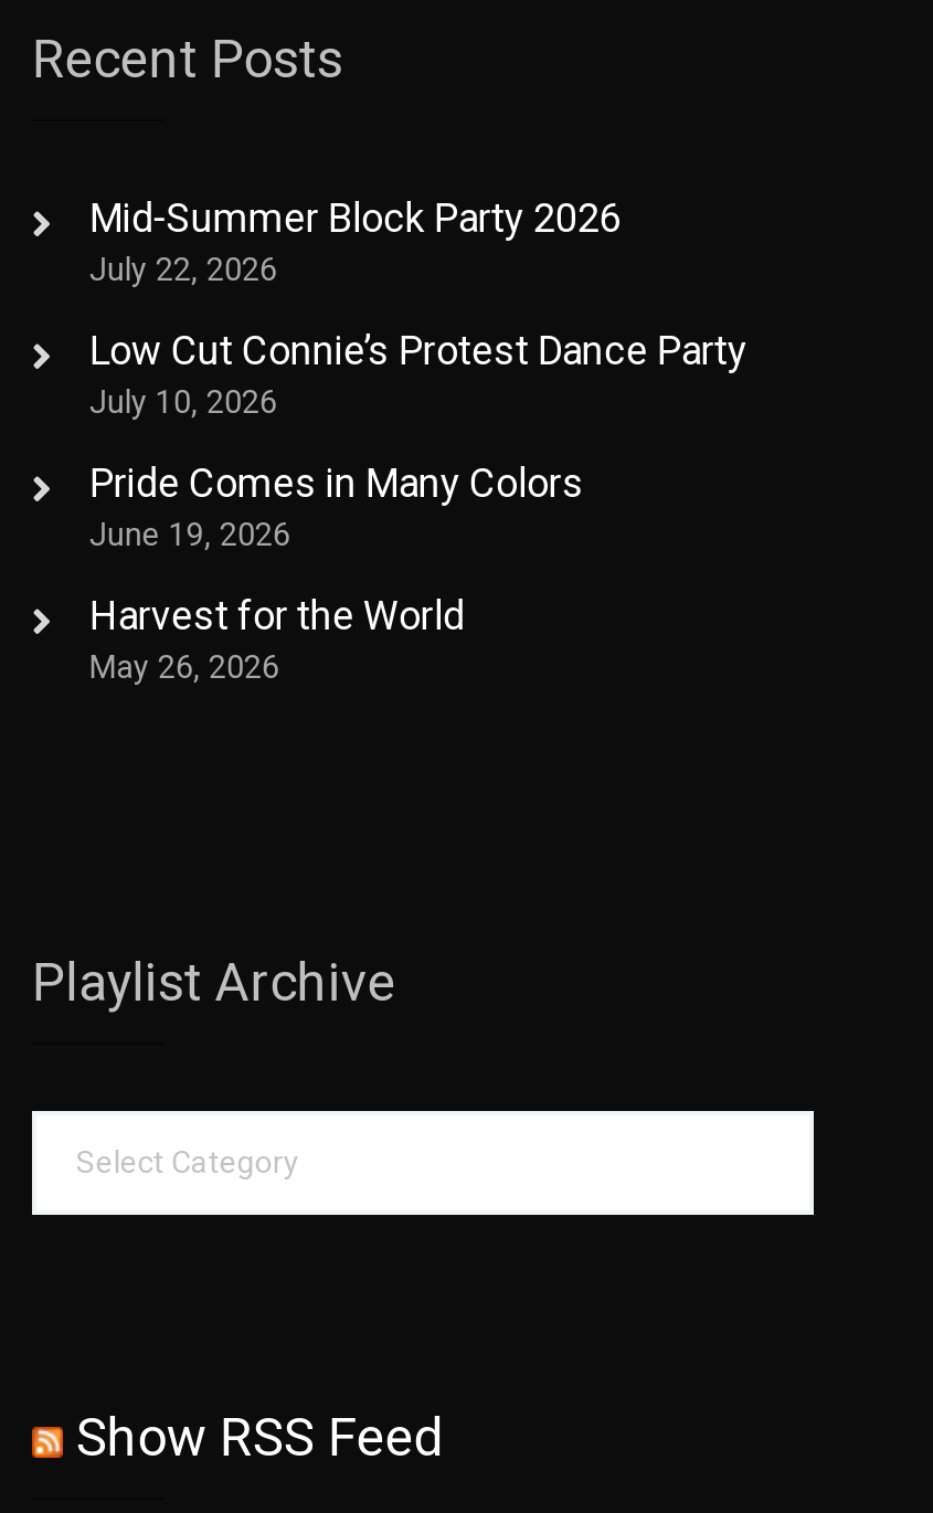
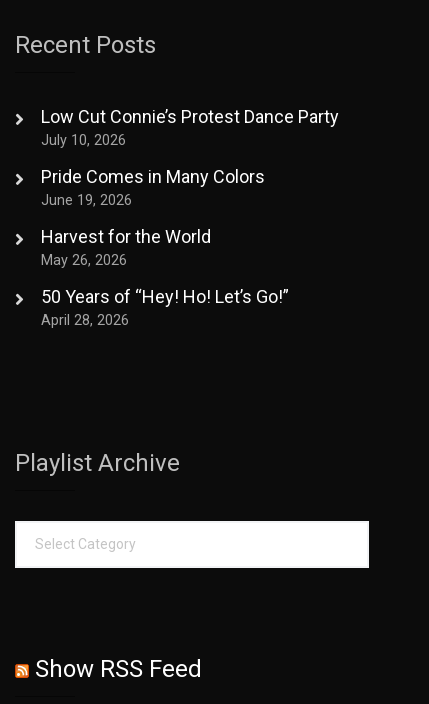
- Mid-Summer Block Party 2026
- July 22, 2026

moved up: Low Cut Connie’s Protest Dance Party | July 10, 2026 | Pride Comes in Many Colors | June 19, 2026 | Harvest for the World | May 26, 2026

+ 50 Years of “Hey! Ho! Let’s Go!”
+ April 28, 2026
